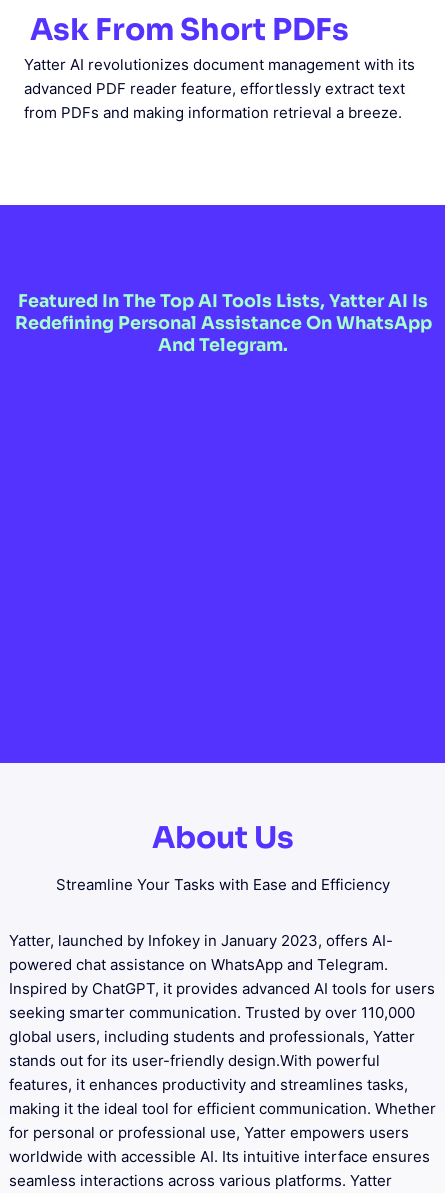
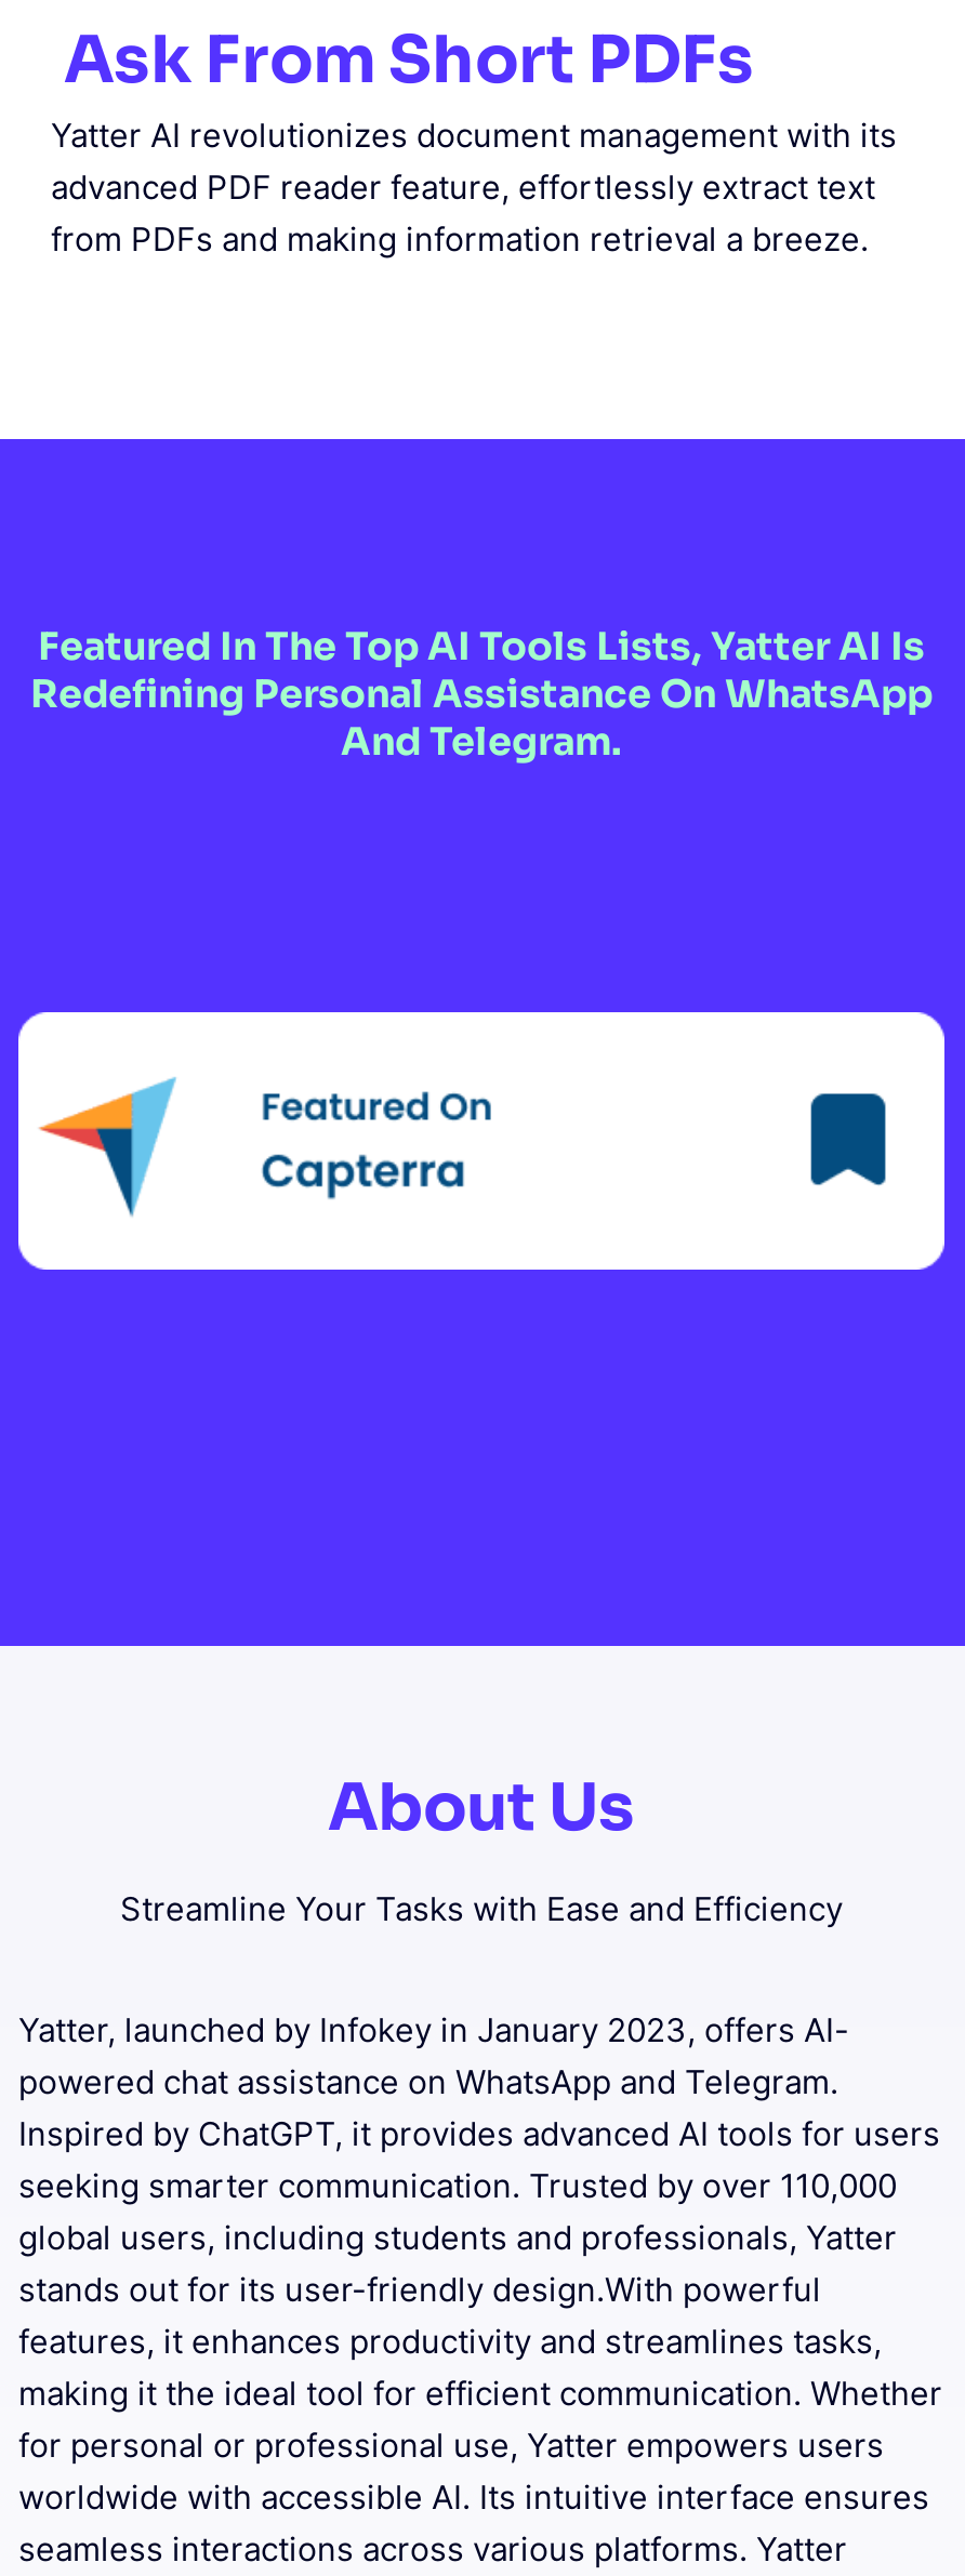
+ [image]
